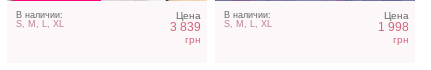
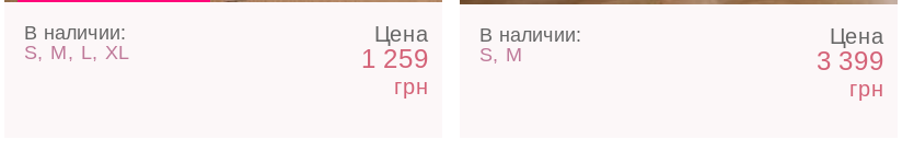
- 3 839
+ 1 259

- S, M, L, XL
+ S, M

- 1 998
+ 3 399
